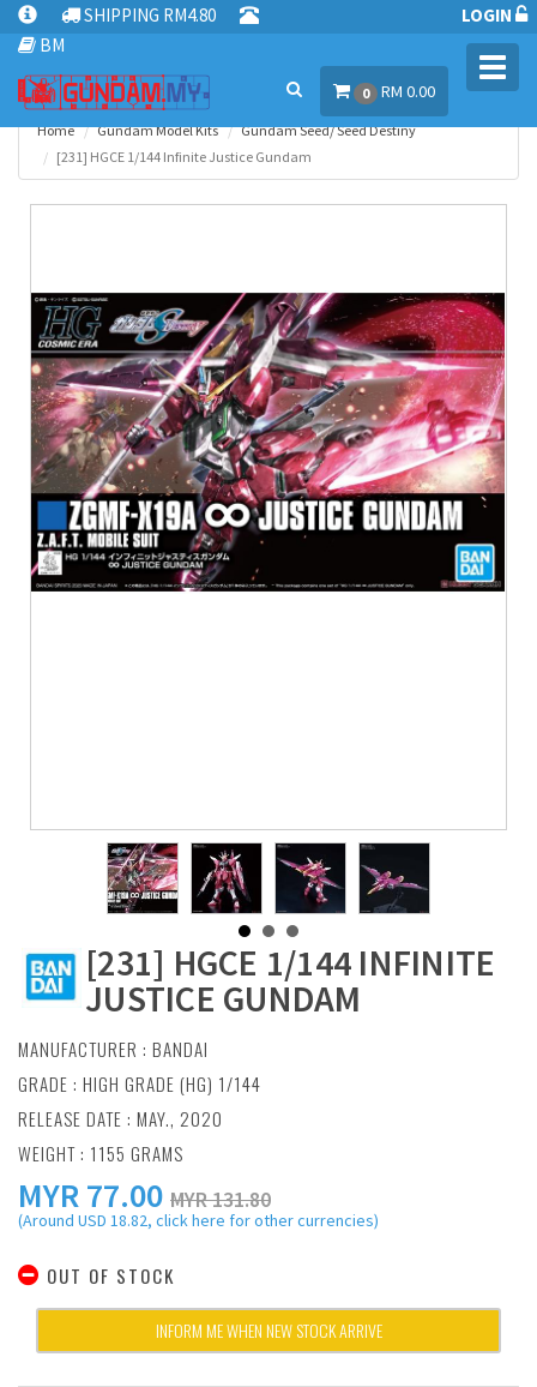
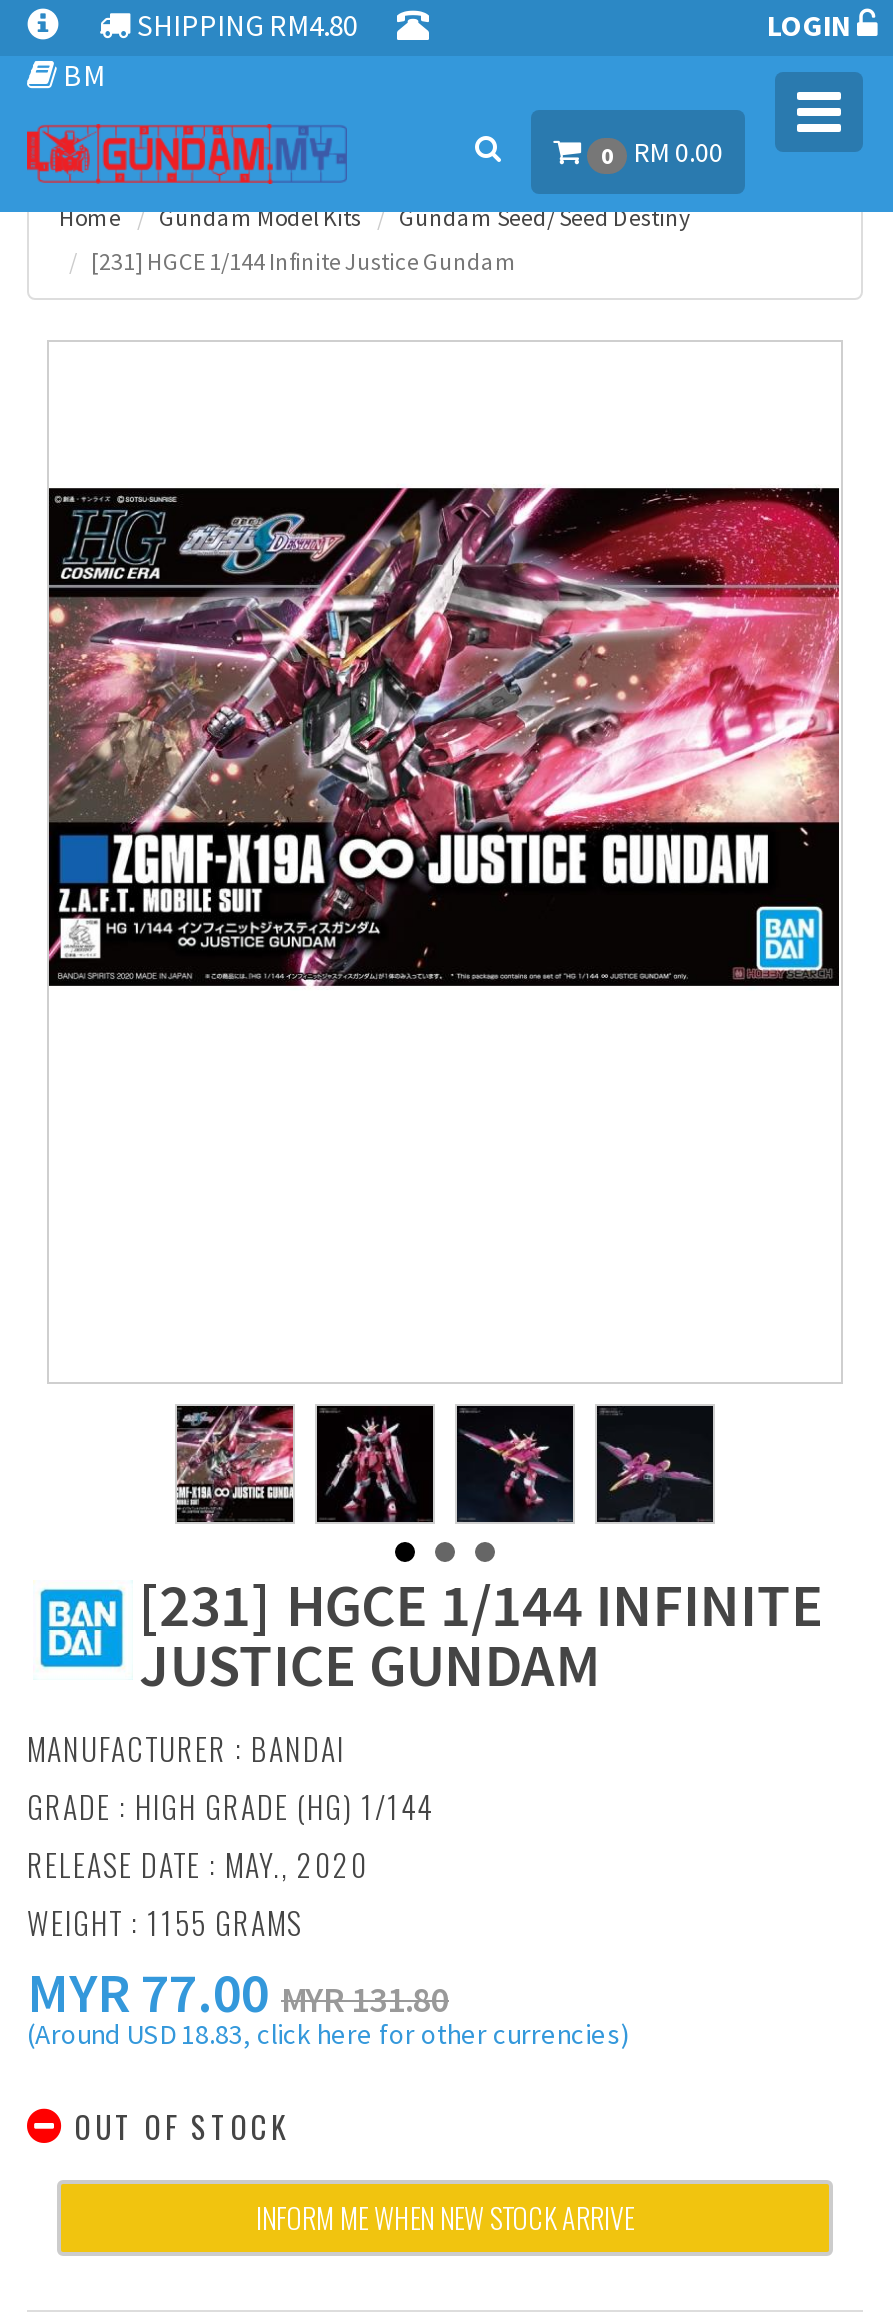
- (Around USD 18.82, click here for other currencies)
+ (Around USD 18.83, click here for other currencies)
